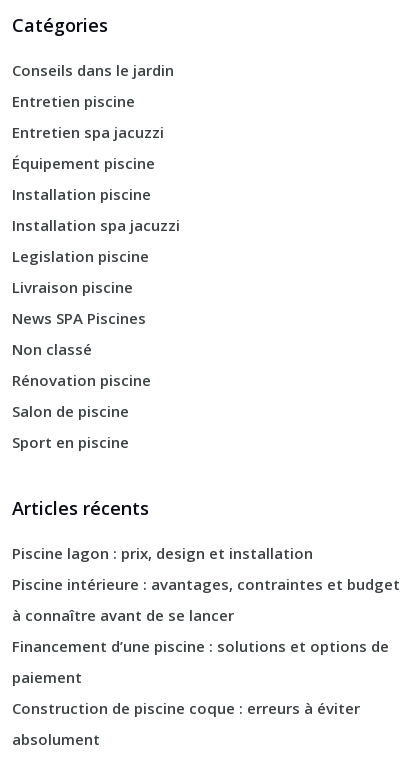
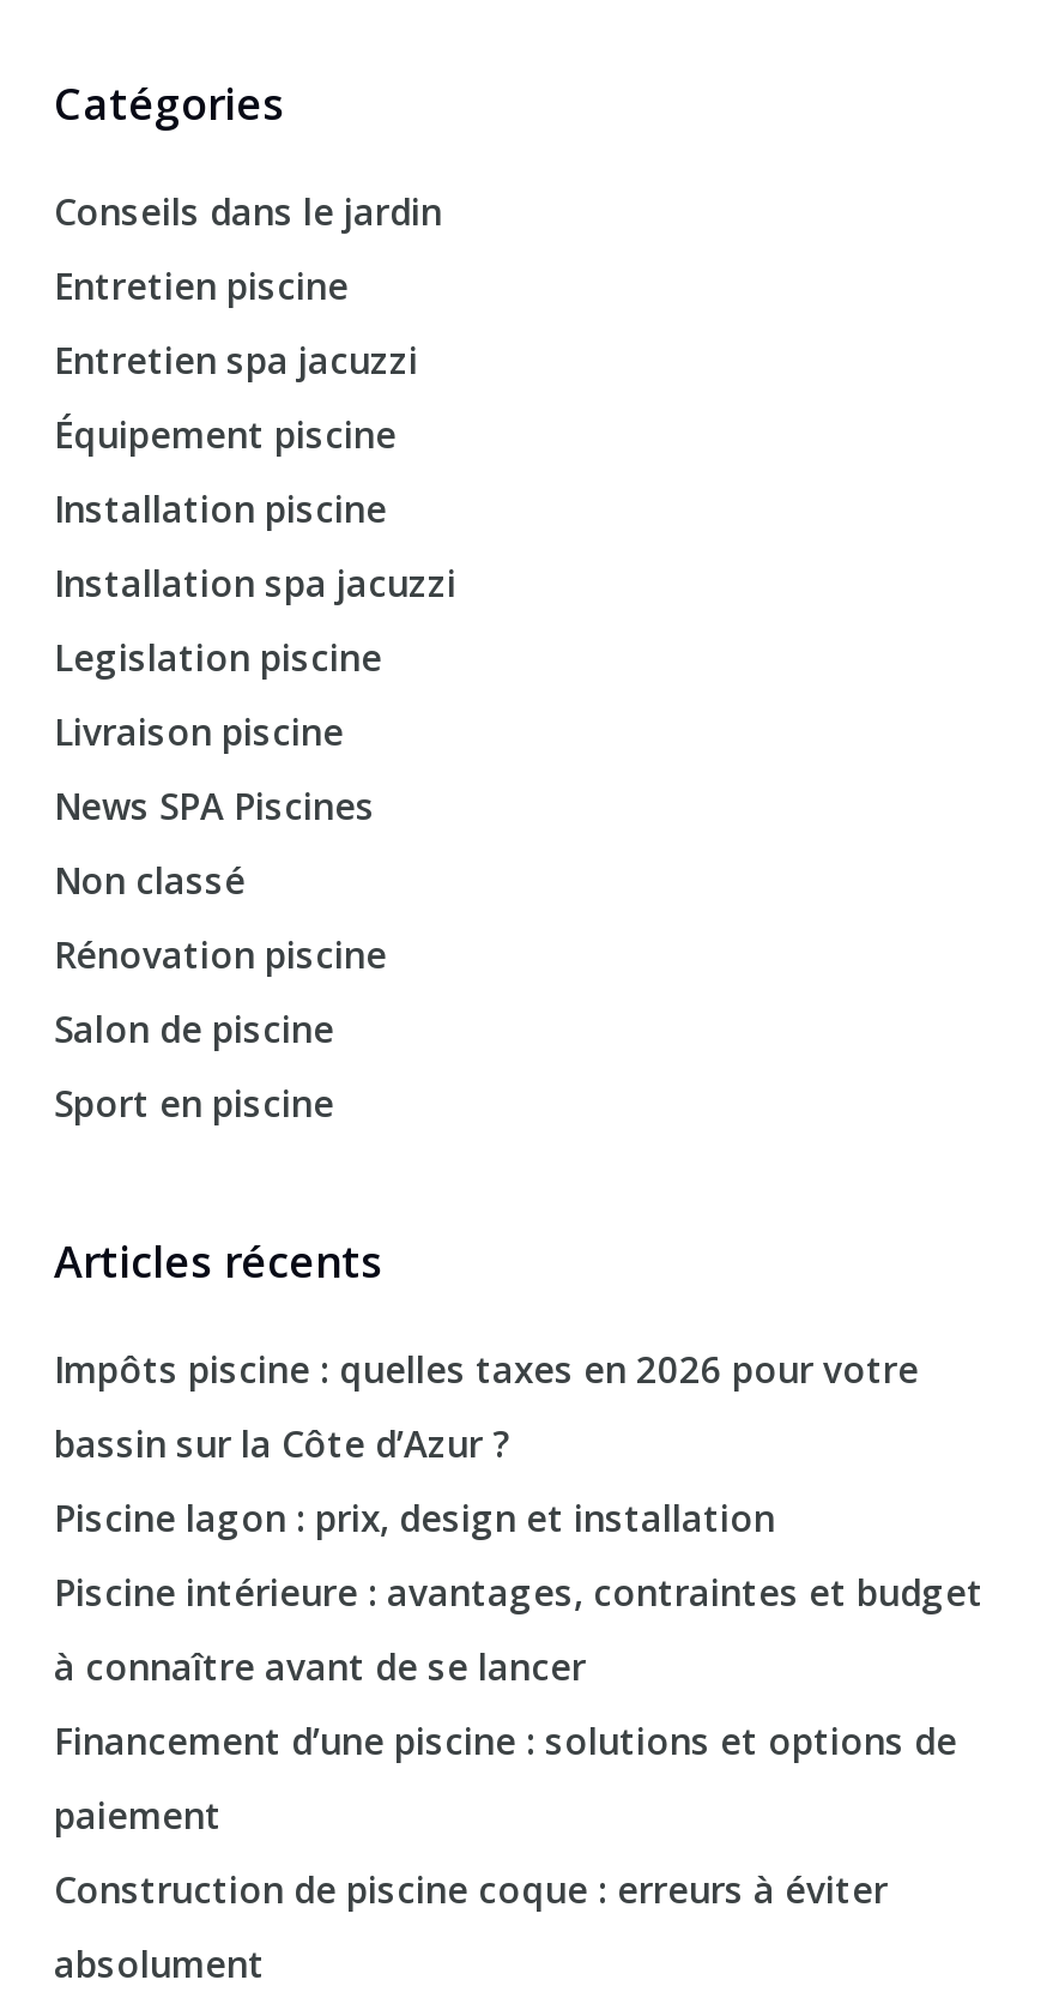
+ Impôts piscine : quelles taxes en 2026 pour votre
+ bassin sur la Côte d’Azur ?
